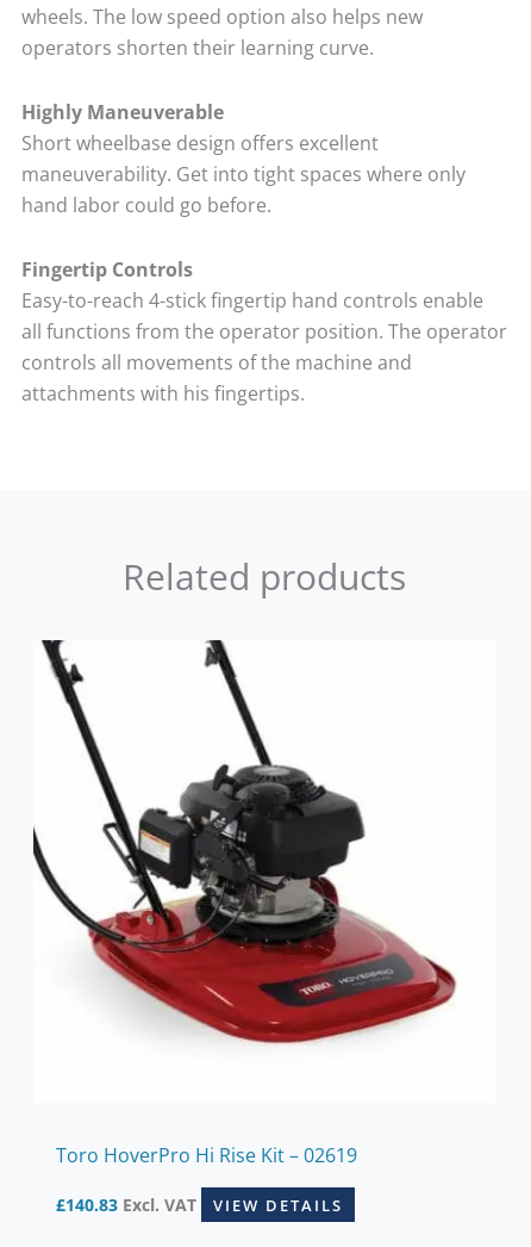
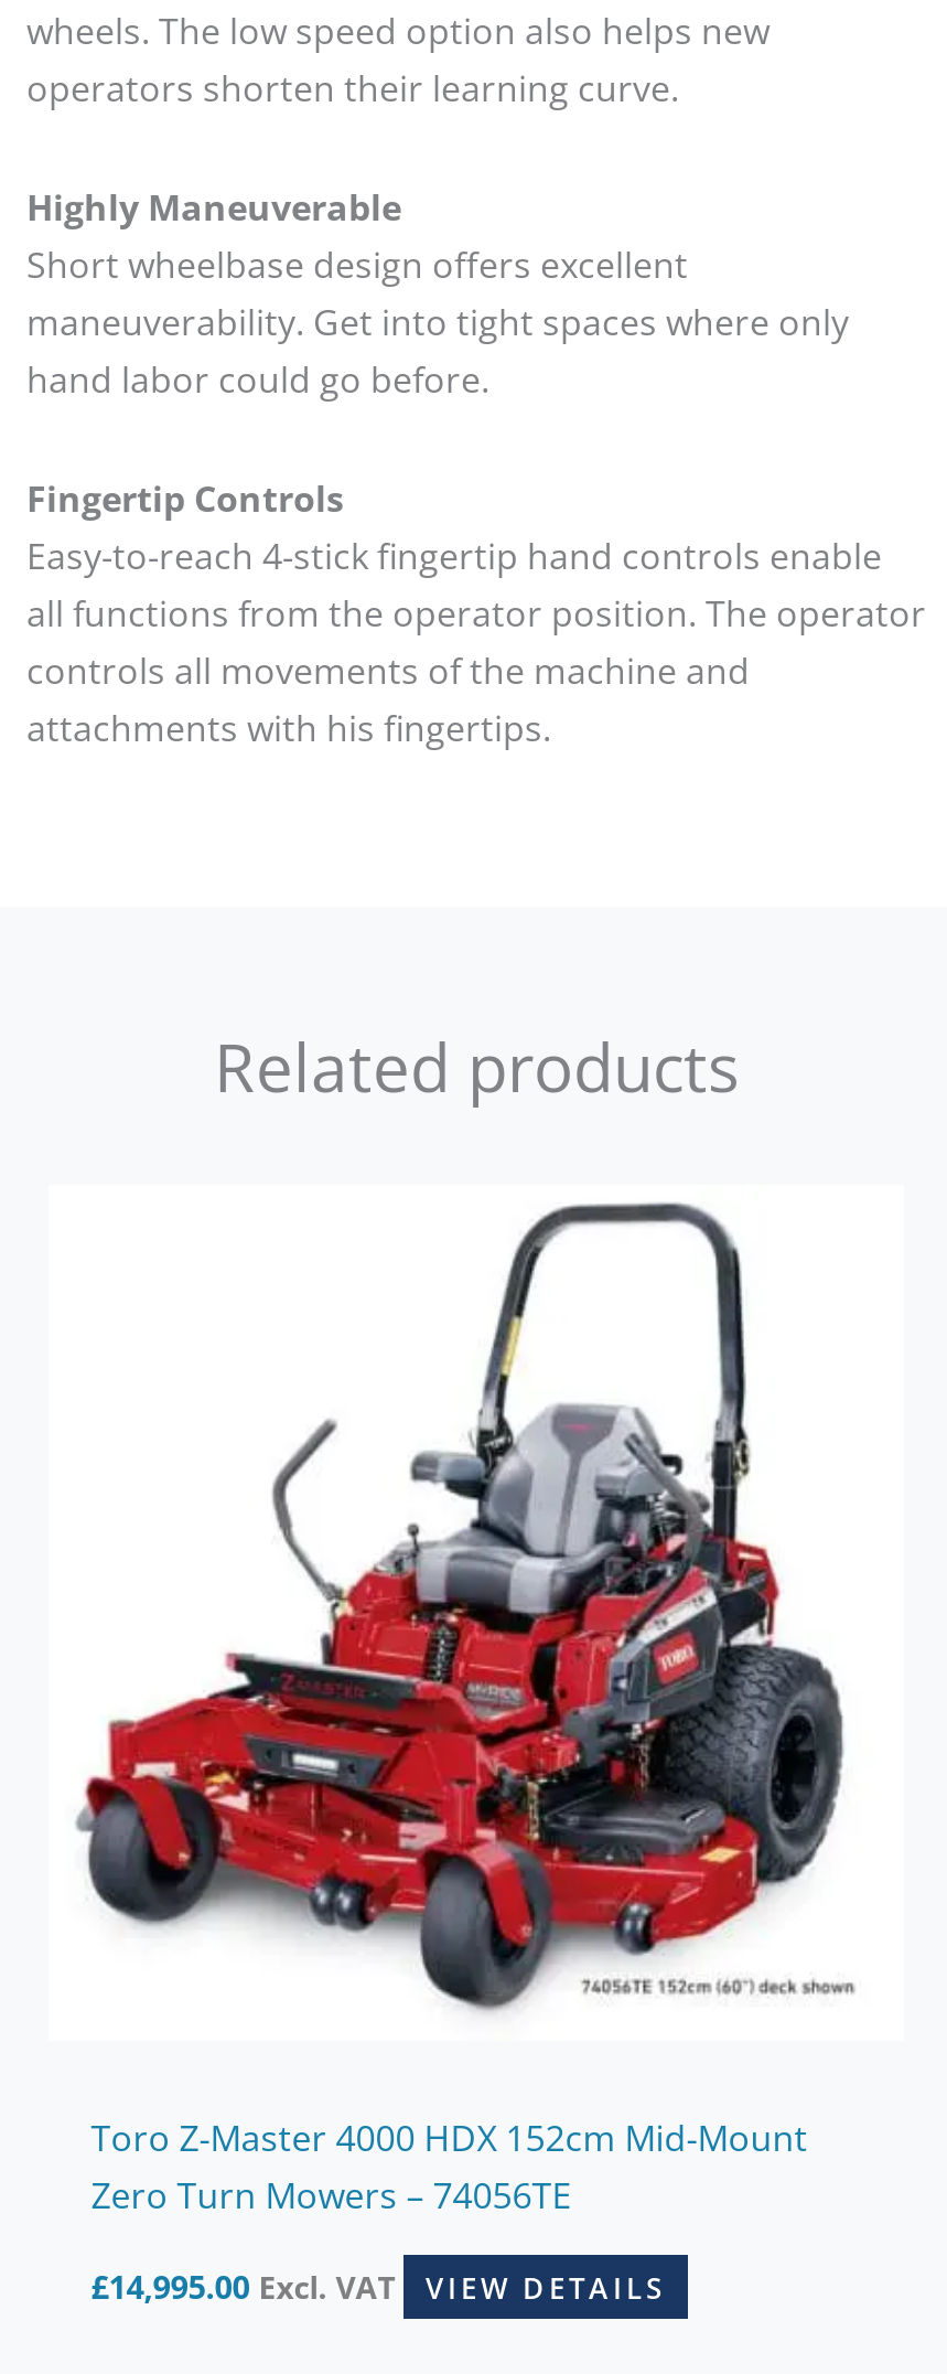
- [image]
+ [image]

- Toro HoverPro Hi Rise Kit – 02619
+ Toro Z-Master 4000 HDX 152cm Mid-Mount
+ Zero Turn Mowers – 74056TE

- £140.83 Excl. VAT VIEW DETAILS
+ £14,995.00 Excl. VAT VIEW DETAILS
